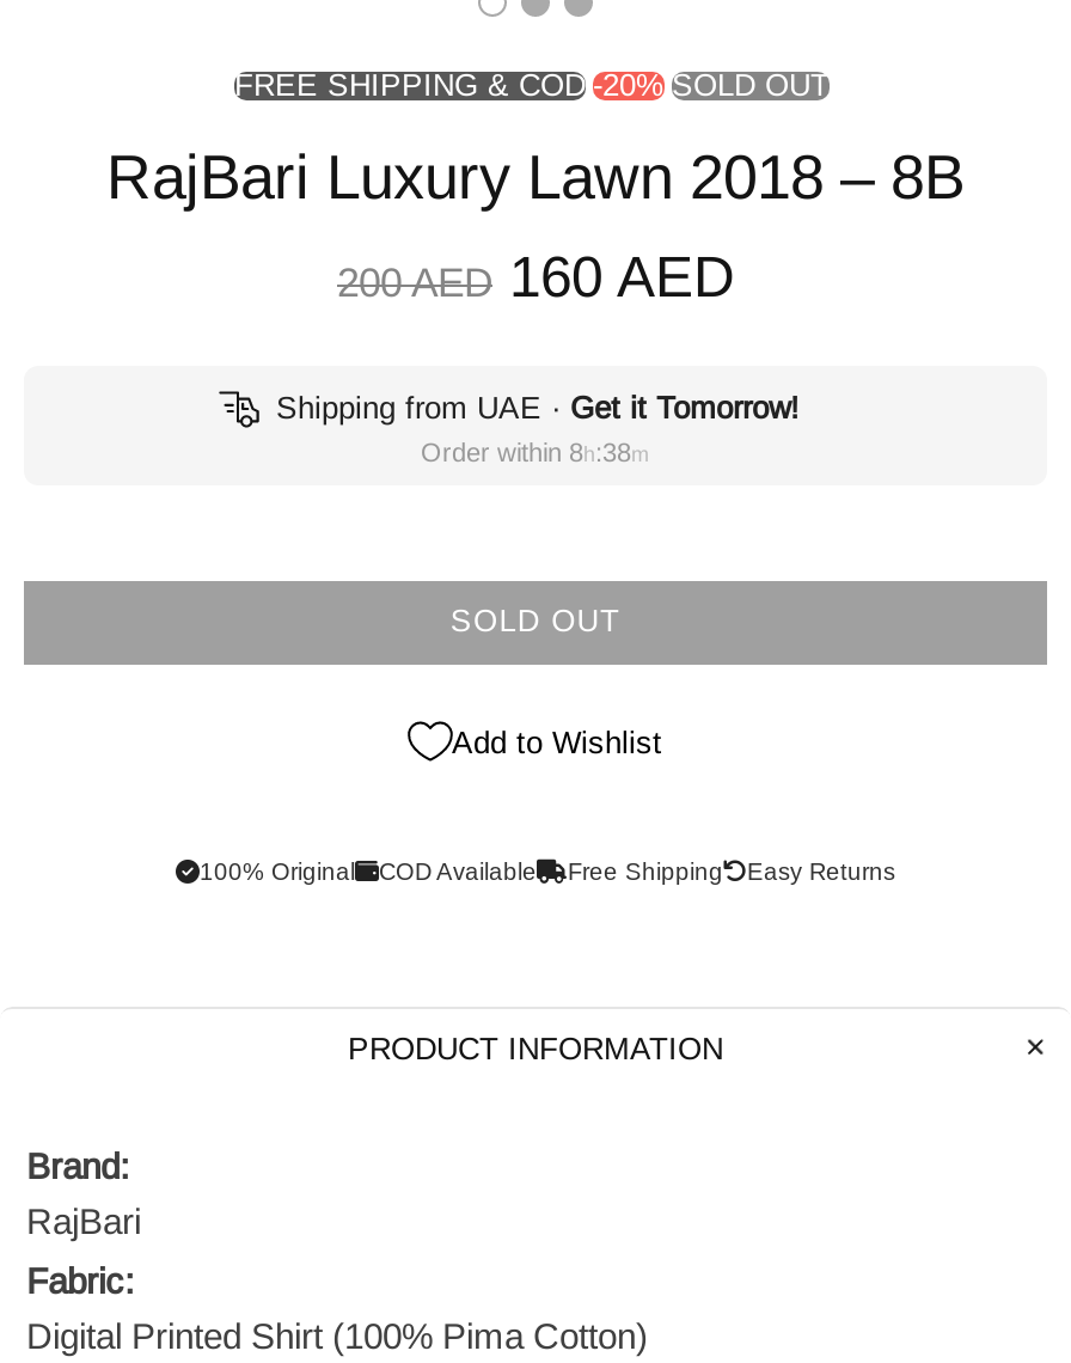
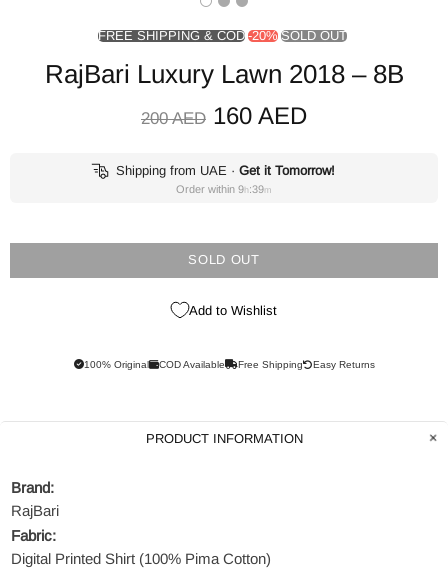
- Order within 8h:38m
+ Order within 9h:39m
